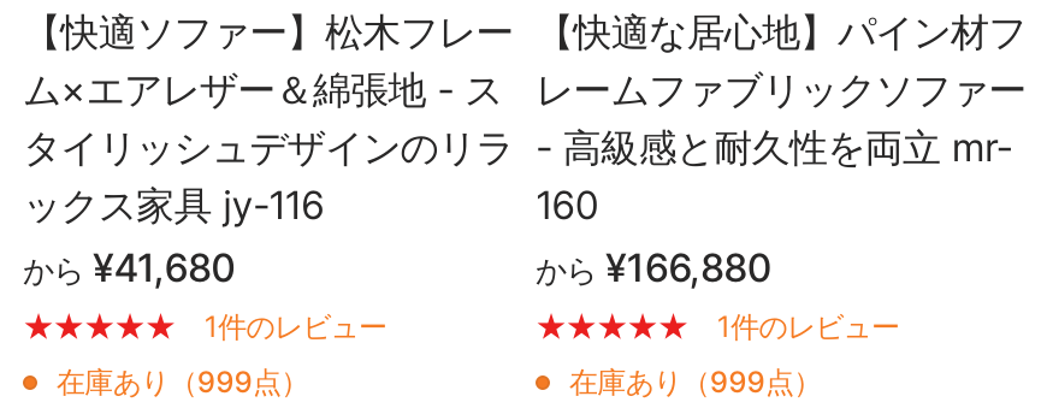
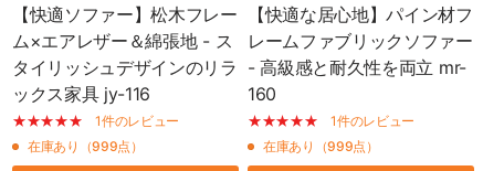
- から¥41,680

- から¥166,880
